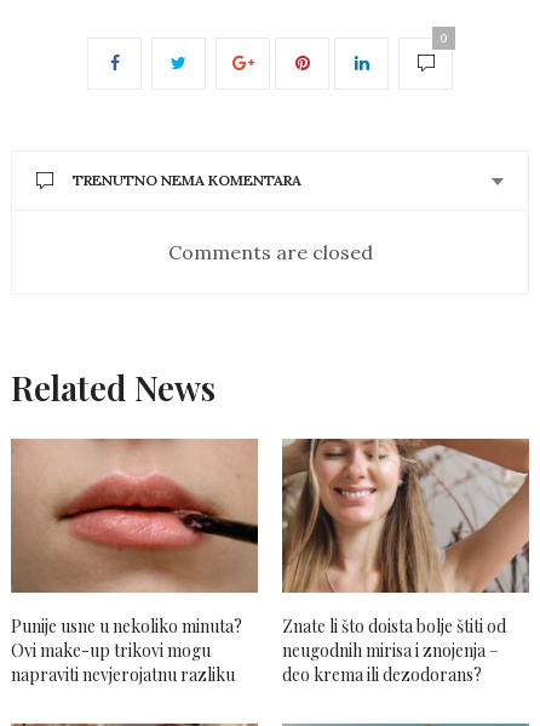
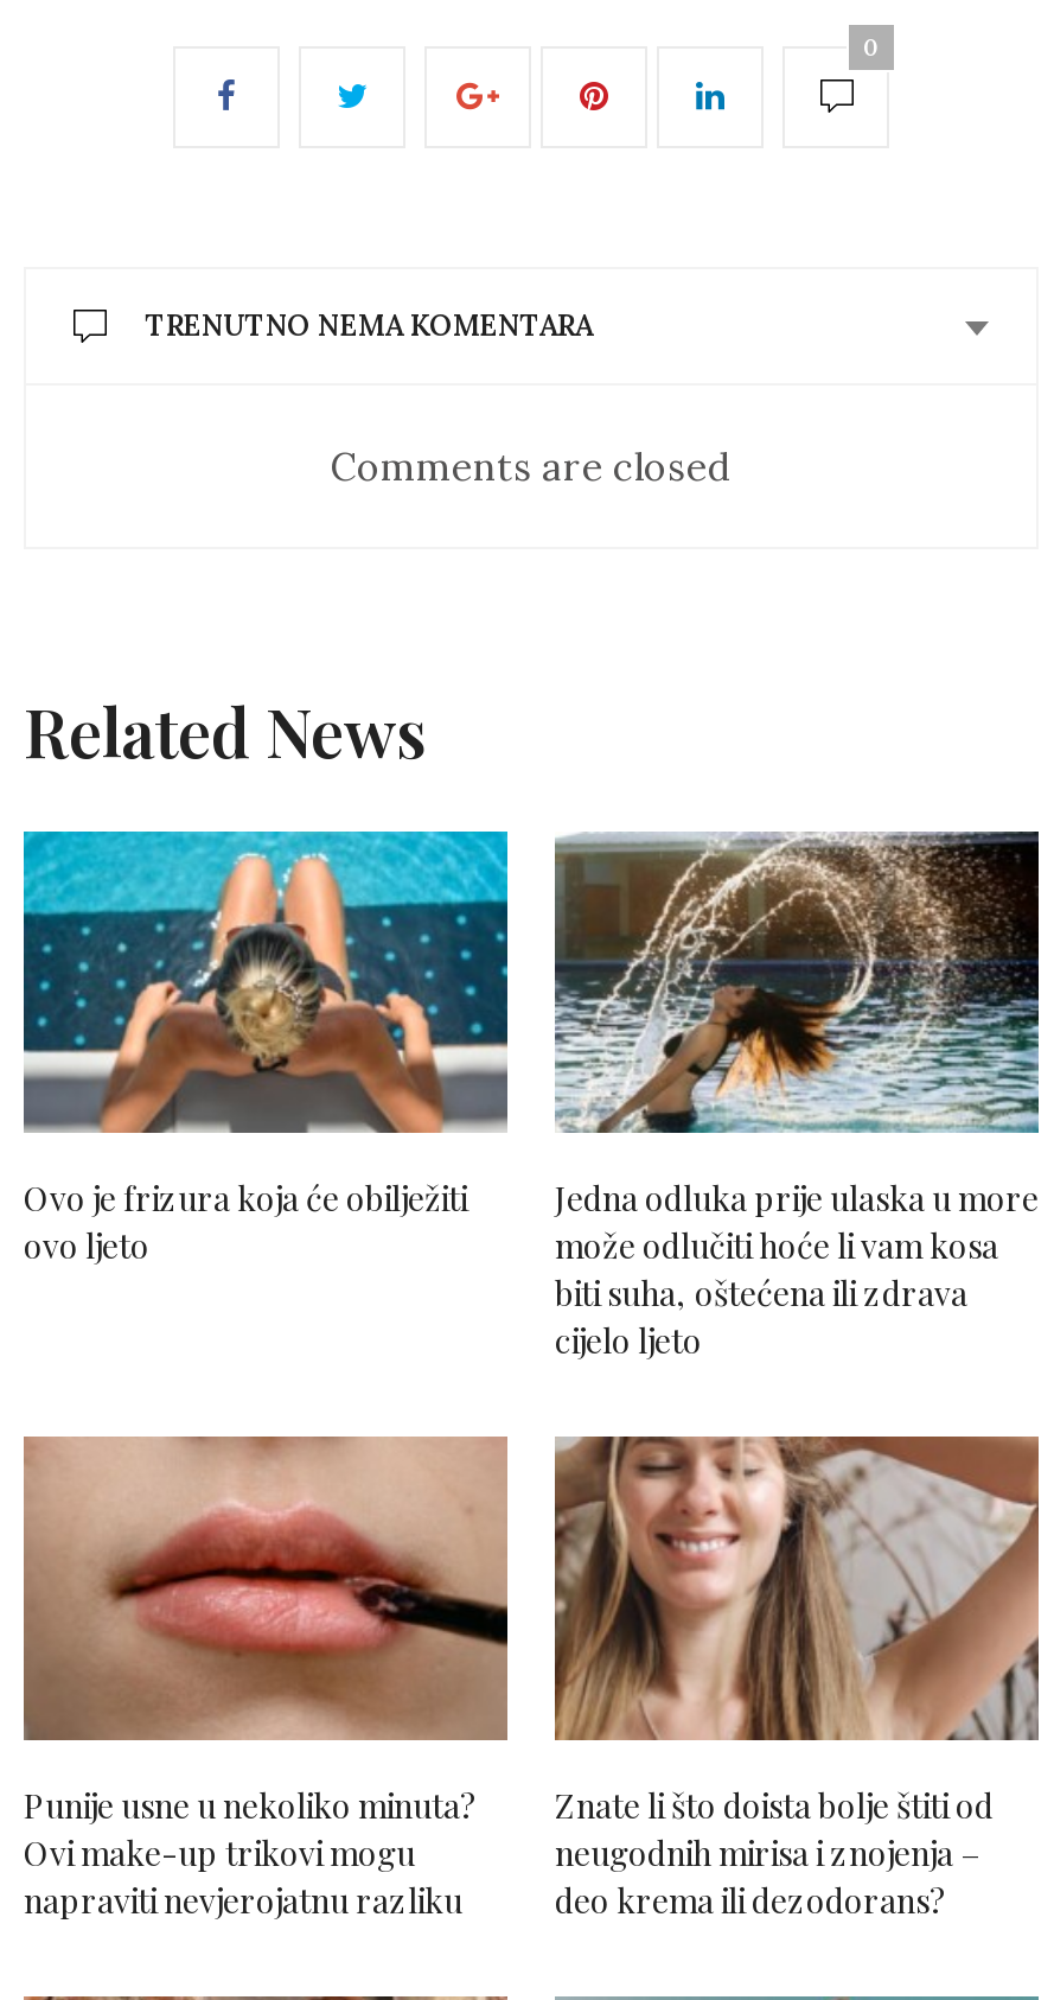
+ [image]
+ Ovo je frizura koja će obilježiti
+ ovo ljeto

+ [image]
+ Jedna odluka prije ulaska u more
+ može odlučiti hoće li vam kosa
+ biti suha, oštećena ili zdrava
+ cijelo ljeto
